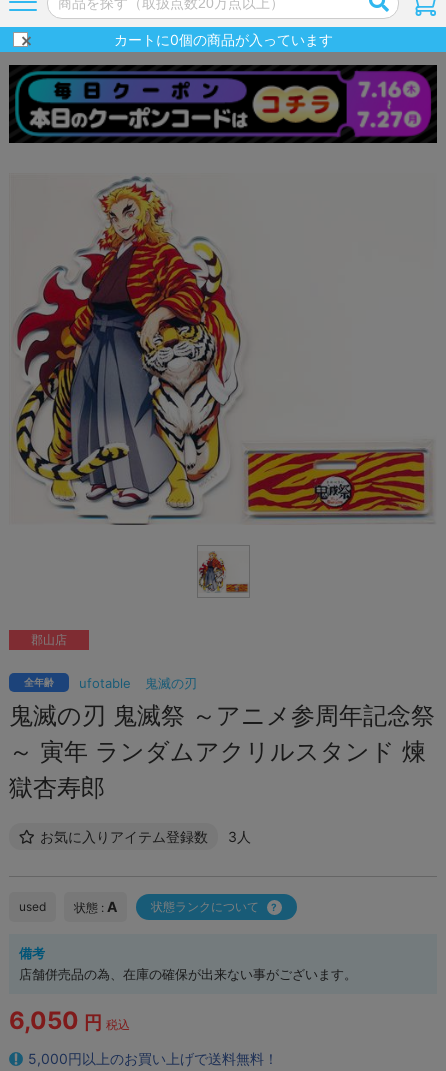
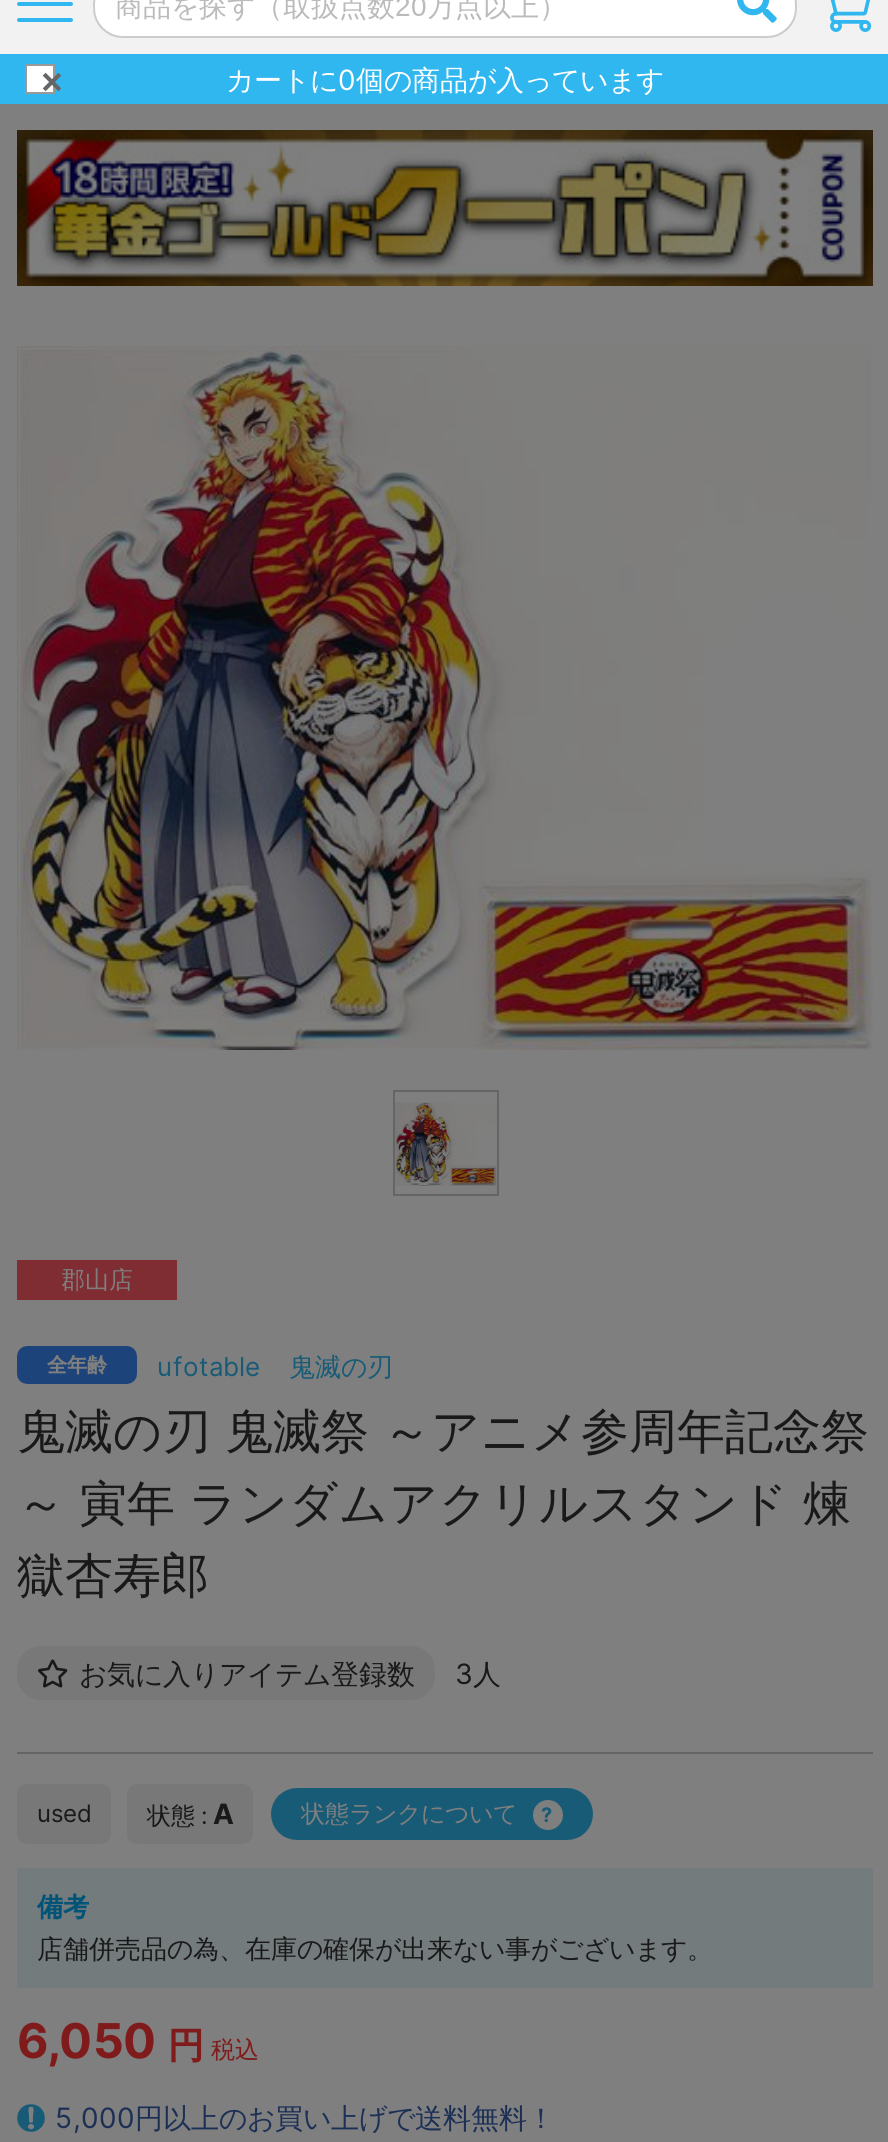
- [image]
+ [image]
